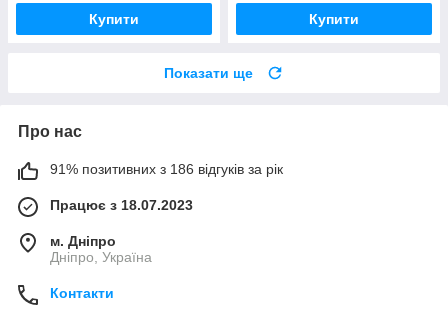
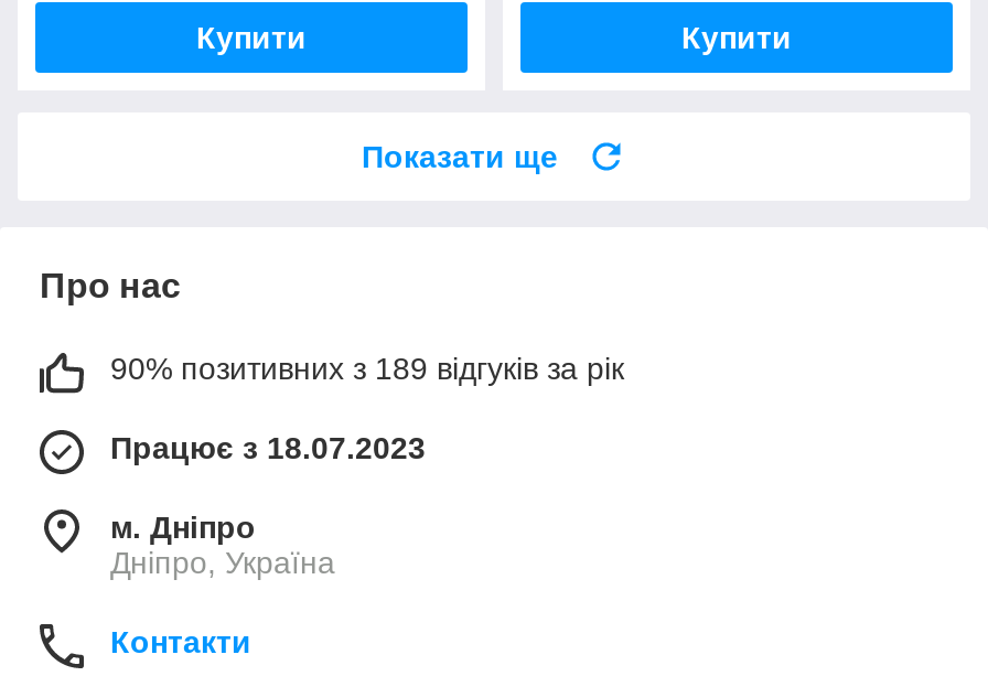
- 91% позитивних з 186 відгуків за рік
+ 90% позитивних з 189 відгуків за рік
